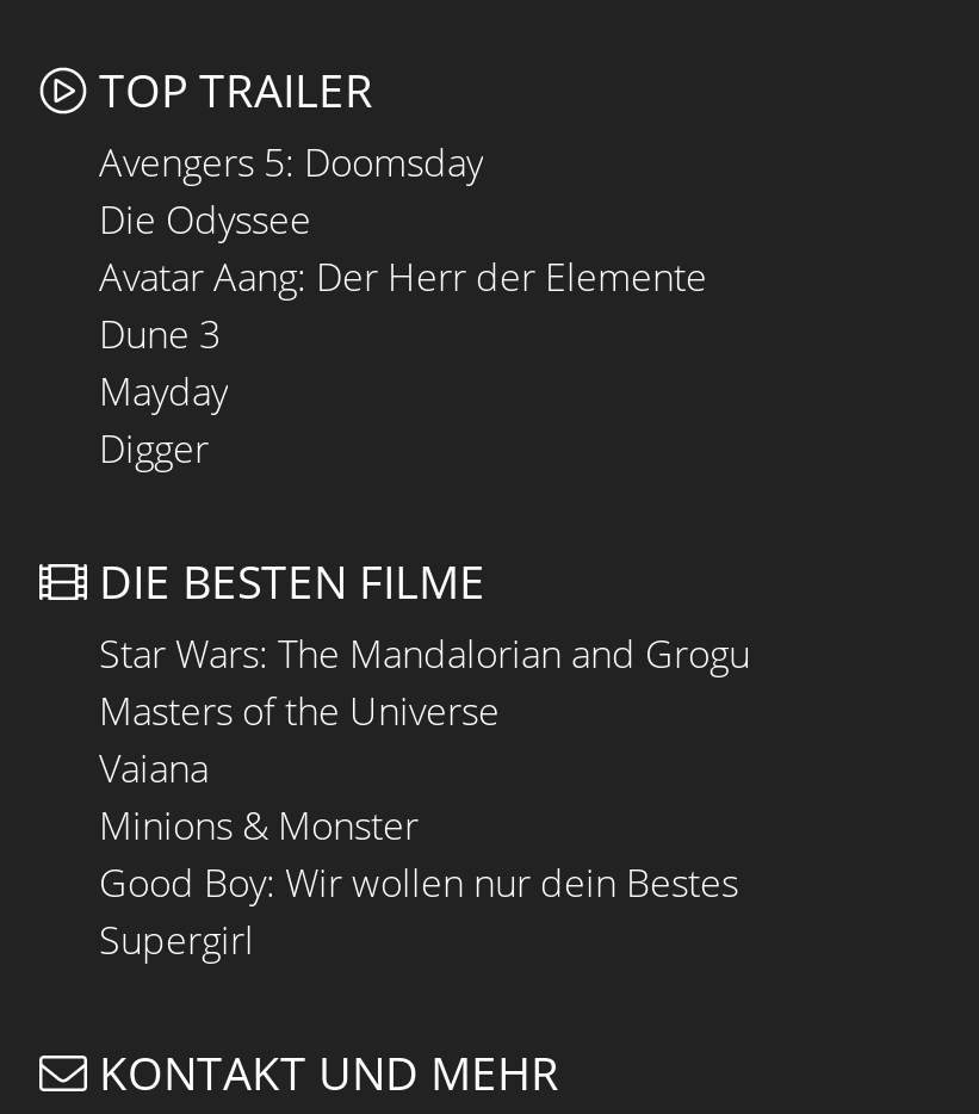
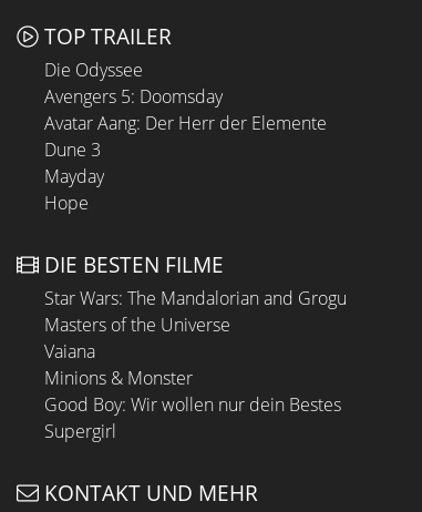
moved down: Avengers 5: Doomsday

moved up: Die Odyssee

- Digger
+ Hope
